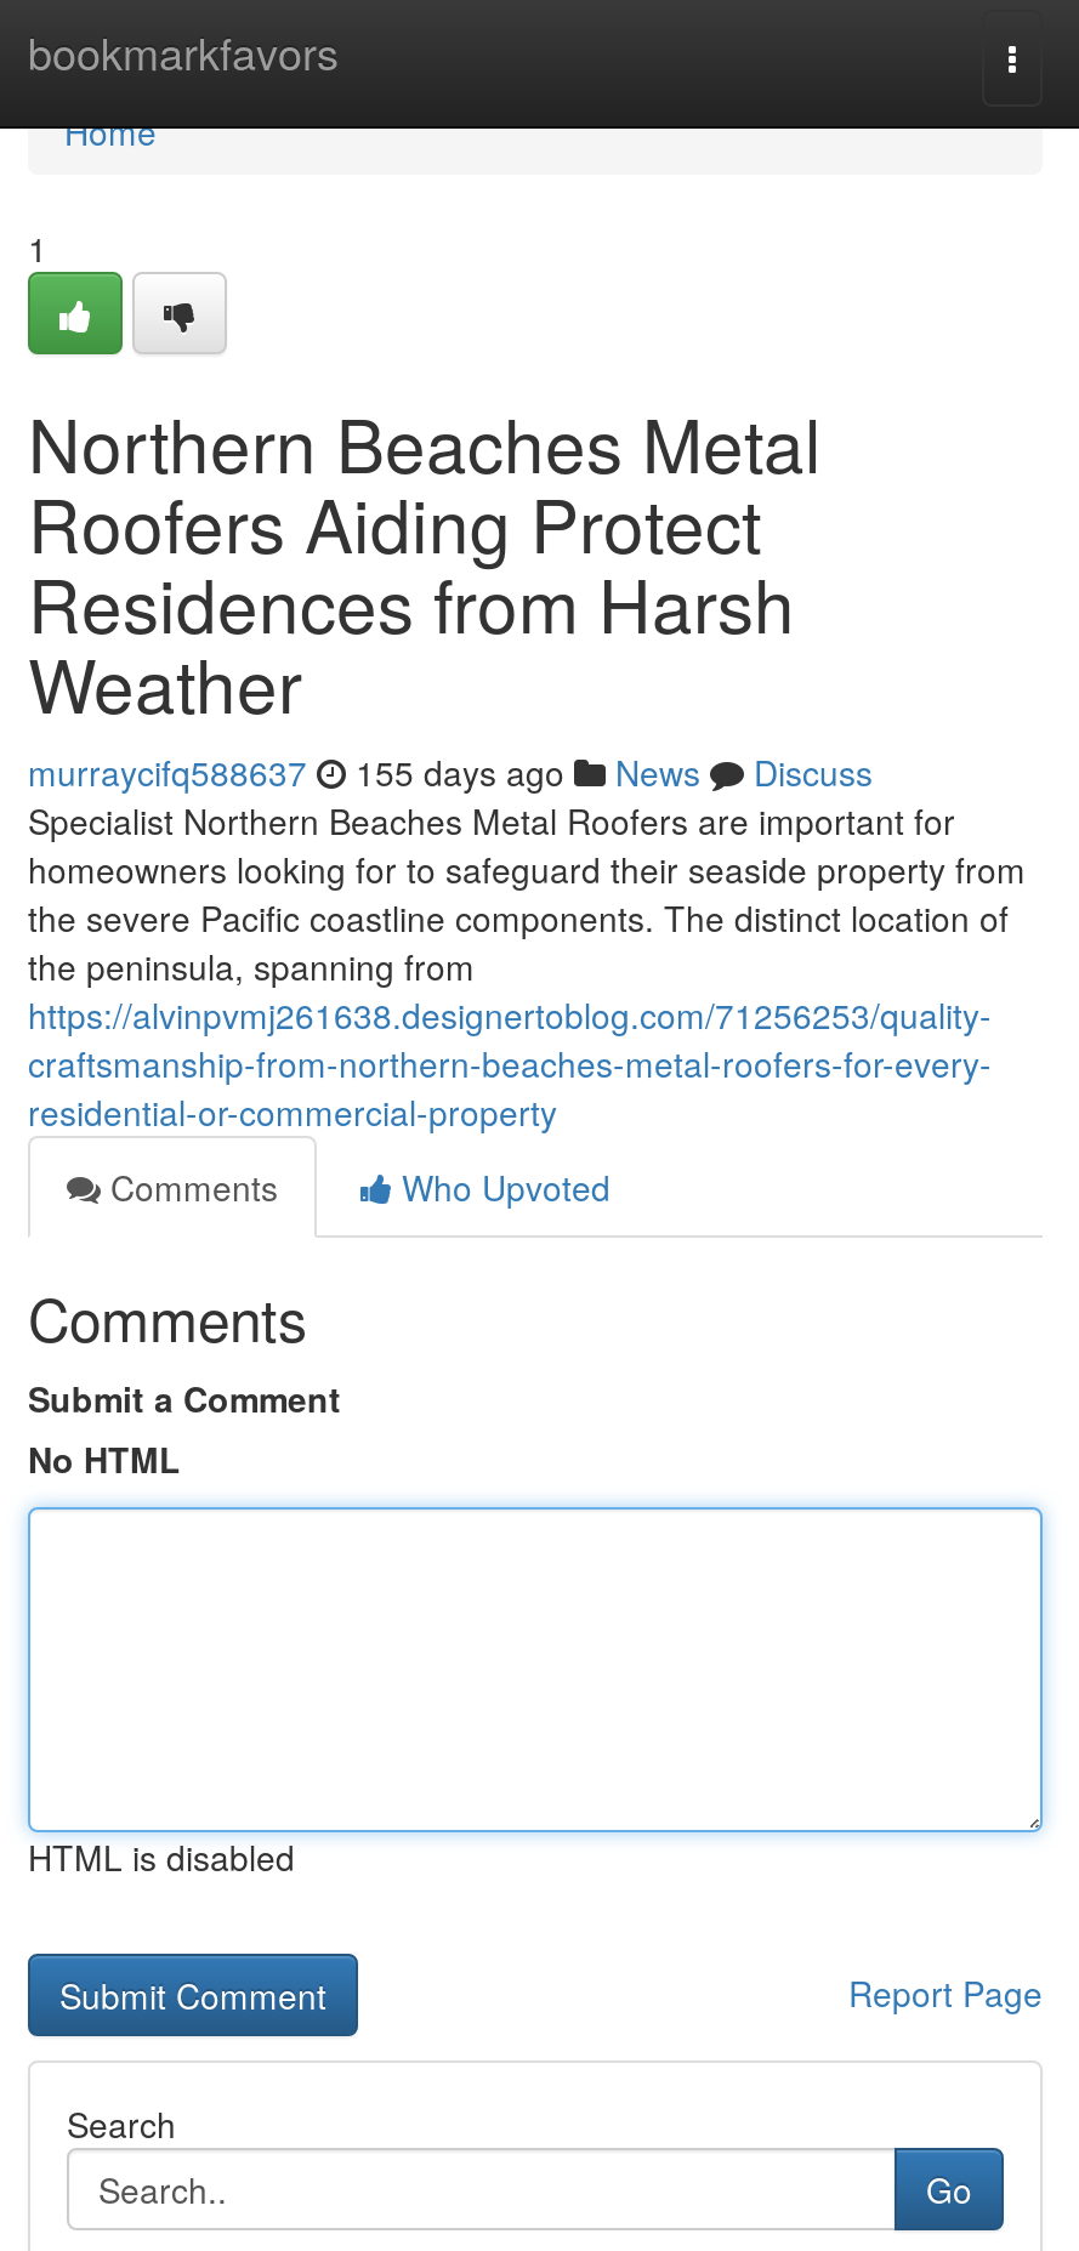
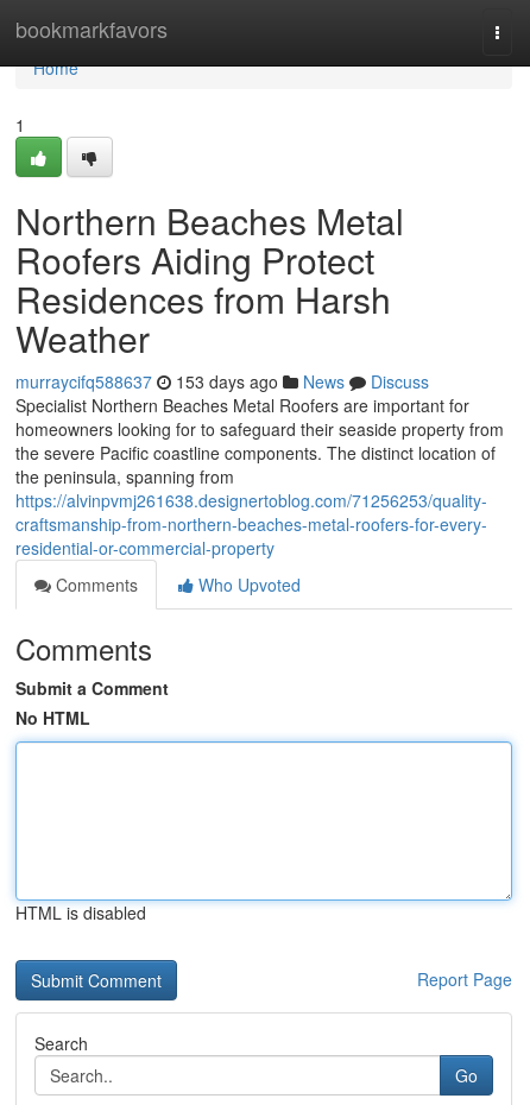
- murraycifq588637 155 days ago News Discuss
+ murraycifq588637 153 days ago News Discuss
